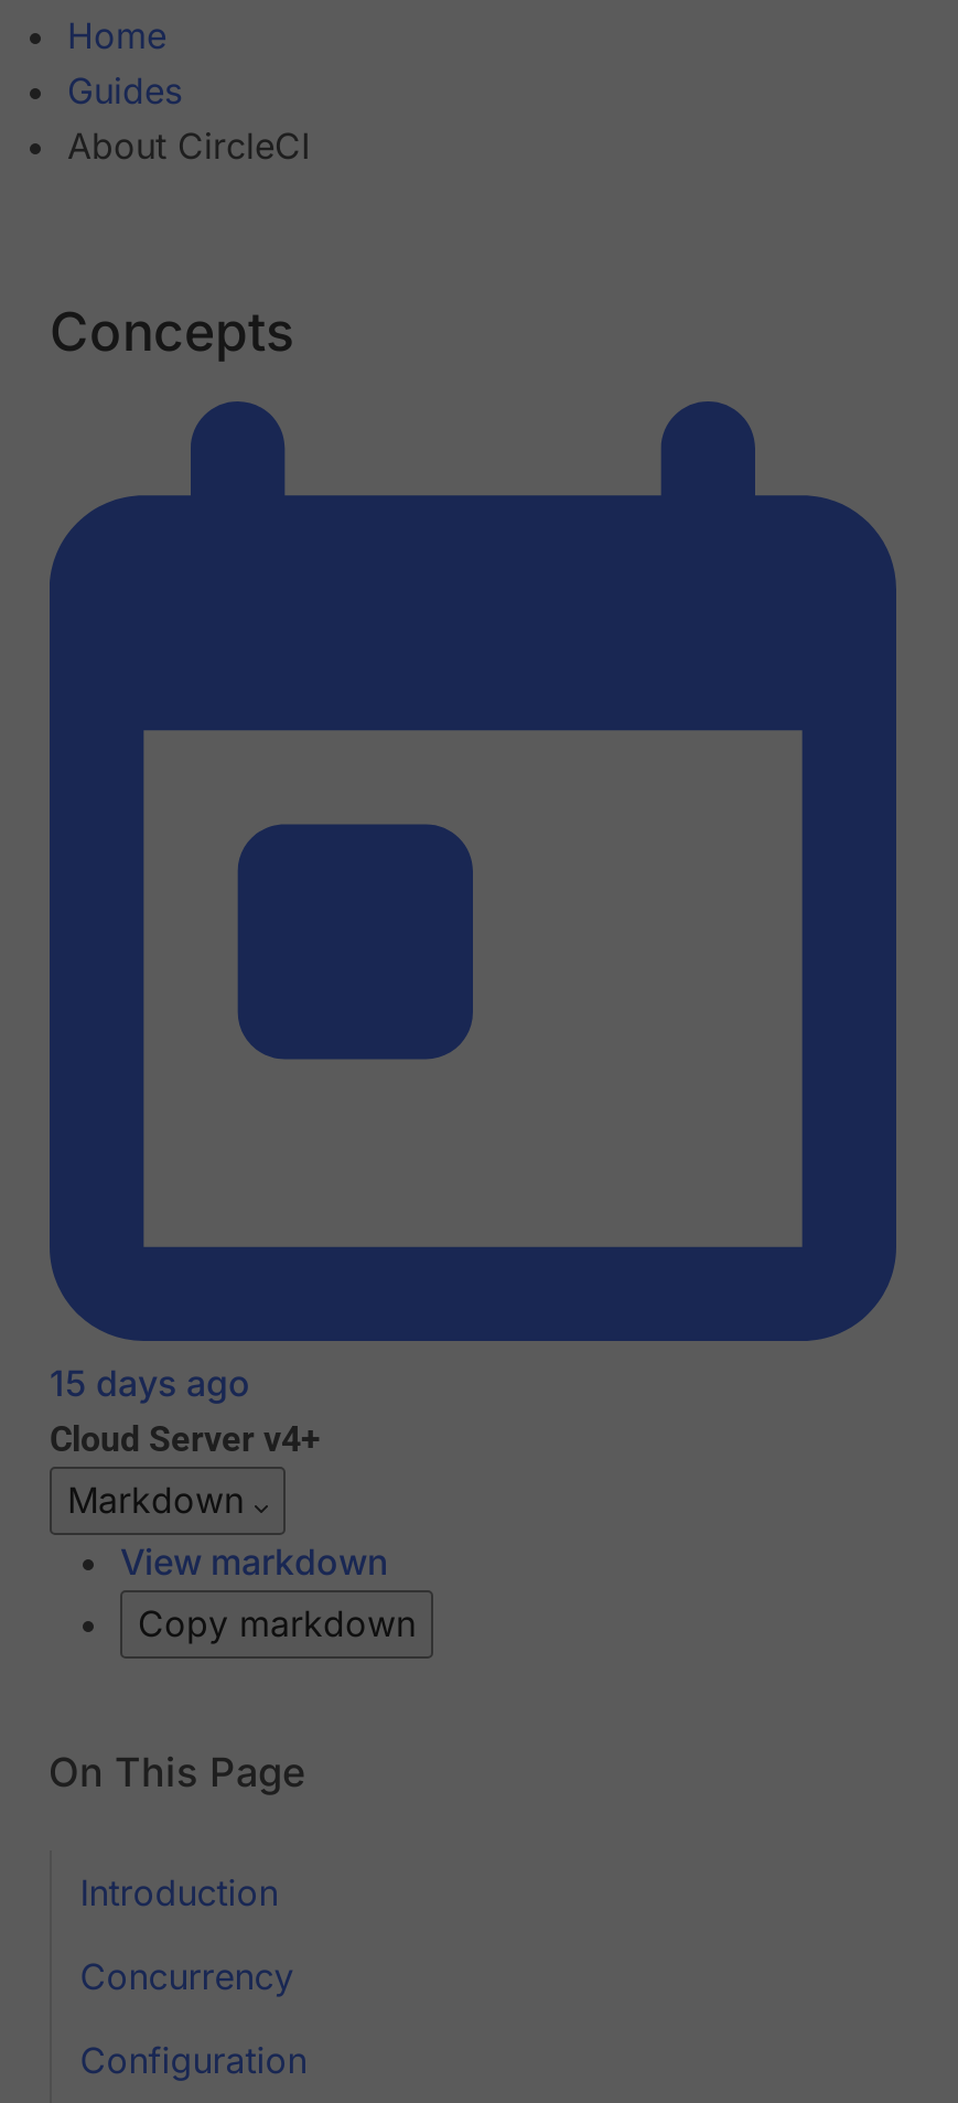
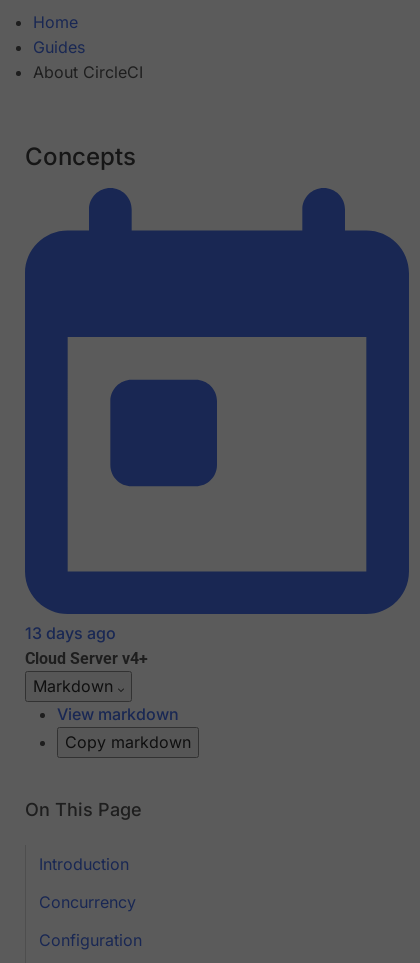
- 15 days ago
+ 13 days ago
